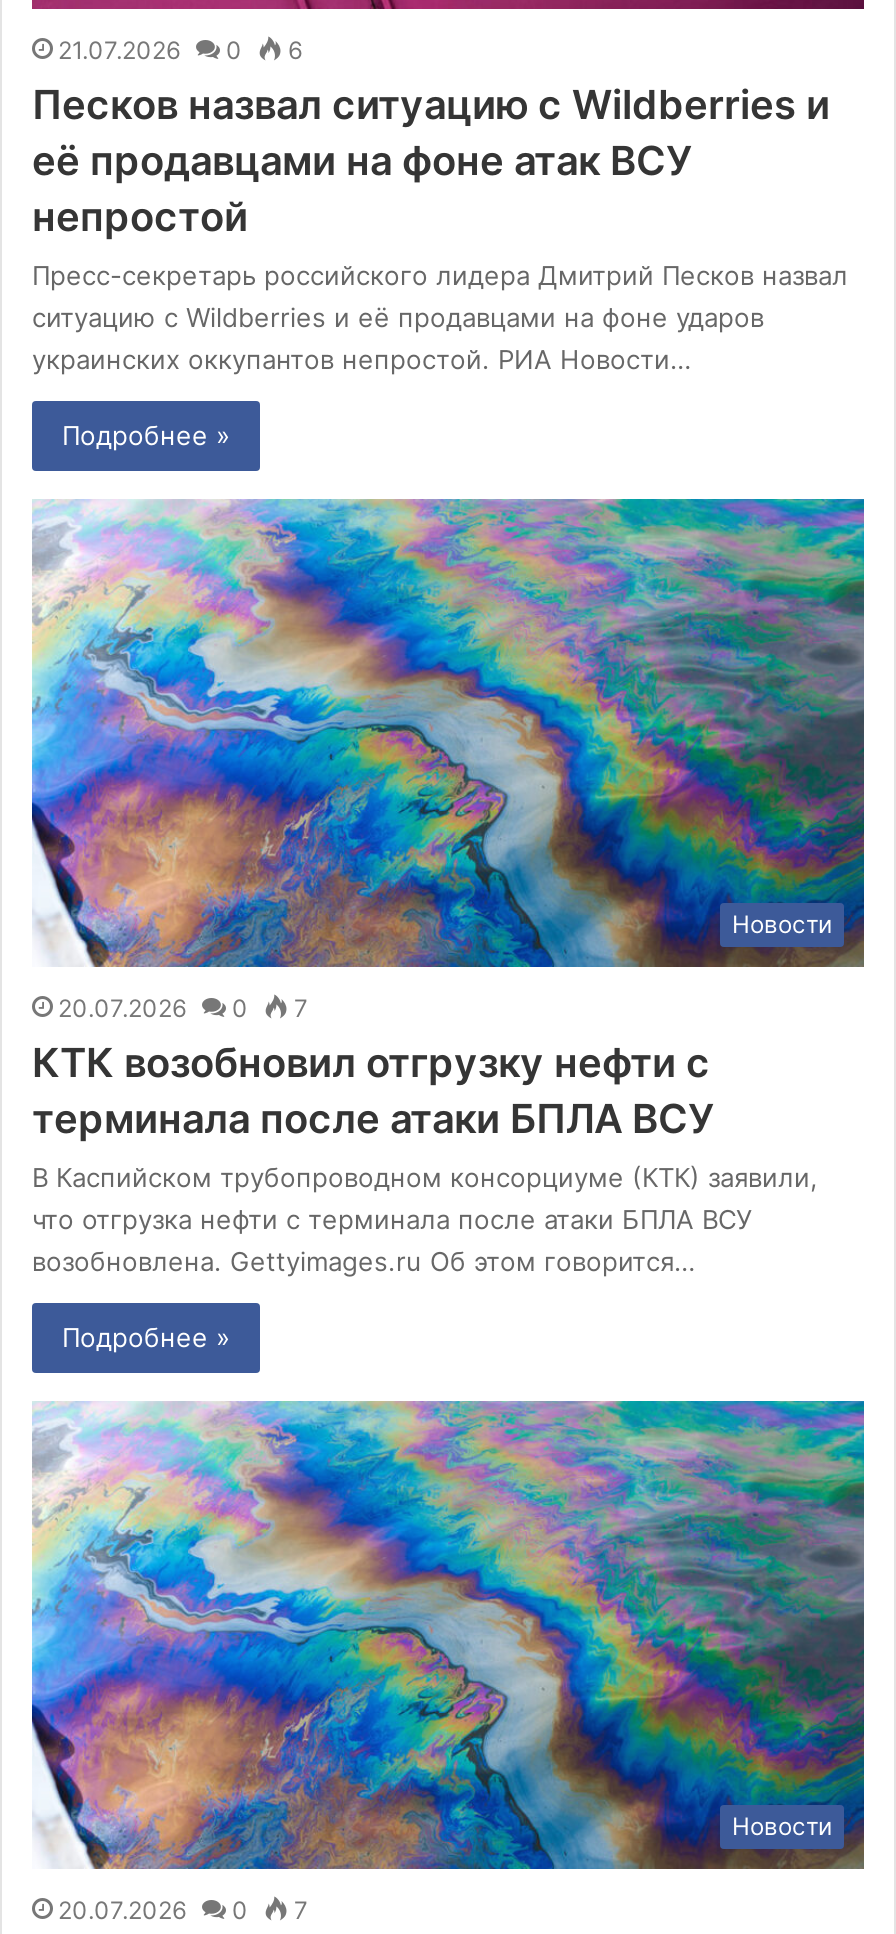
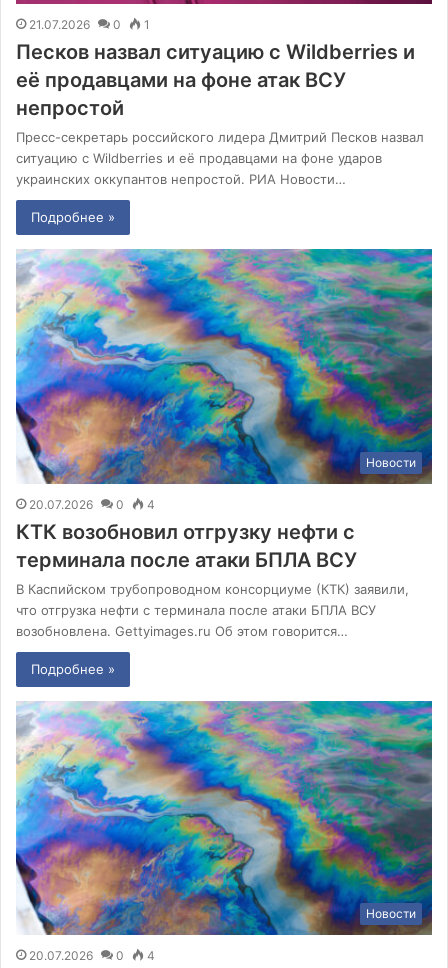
- 21.07.2026 0 6
+ 21.07.2026 0 1

- 20.07.2026 0 7
+ 20.07.2026 0 4

- 20.07.2026 0 7
+ 20.07.2026 0 4
